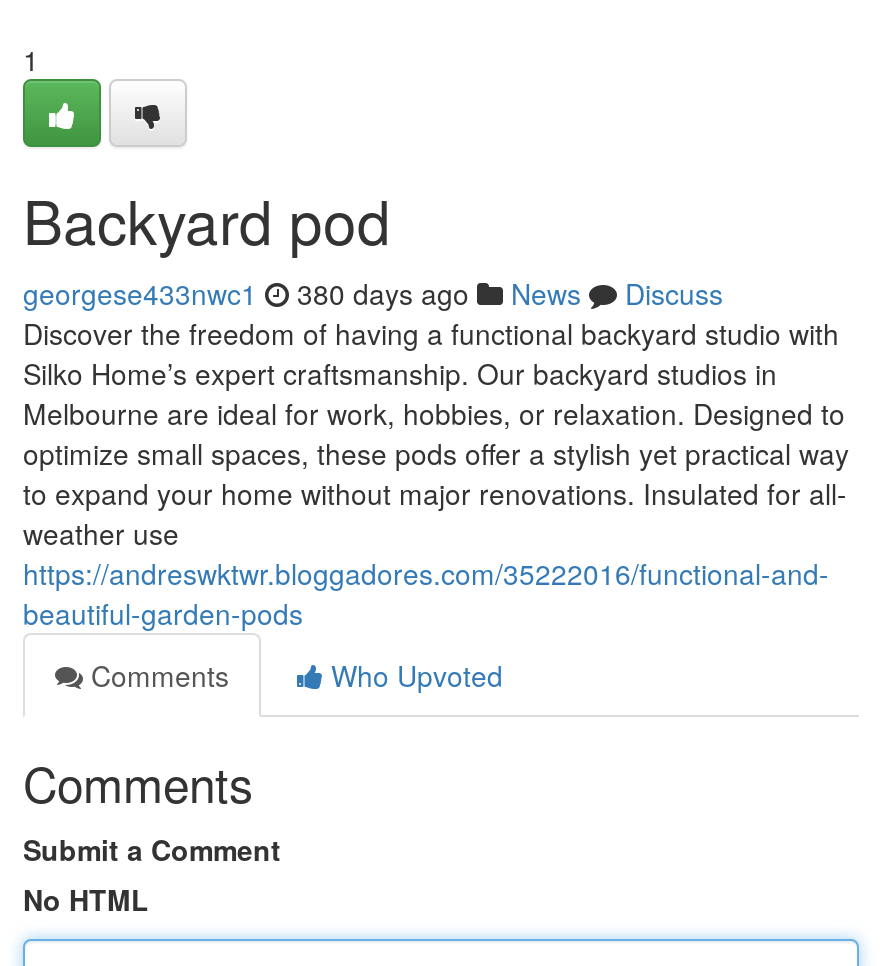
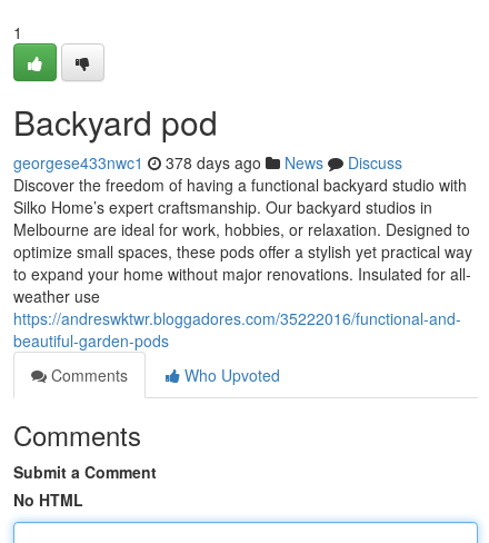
- georgese433nwc1 380 days ago News Discuss
+ georgese433nwc1 378 days ago News Discuss
